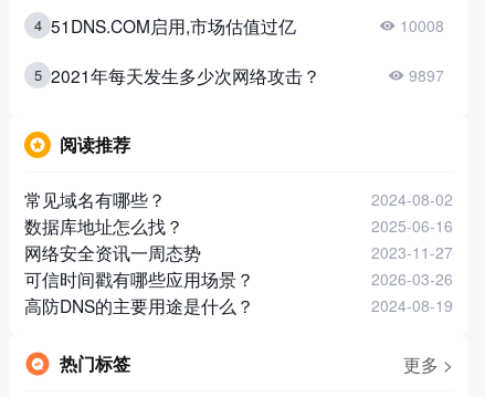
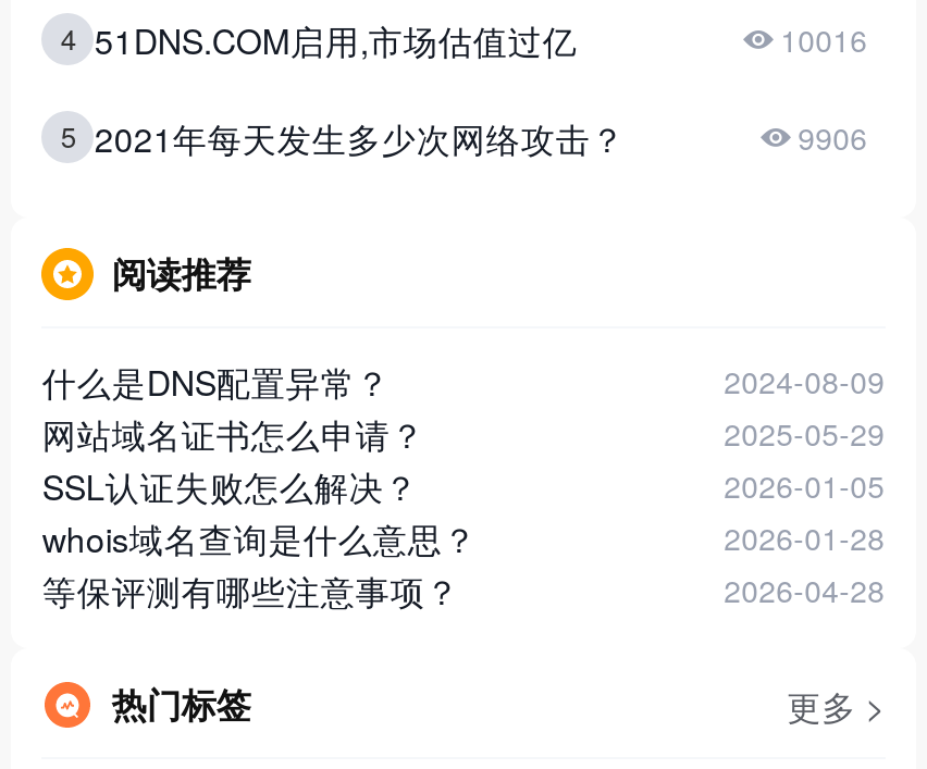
- 10008
+ 10016

- 9897
+ 9906

- 常见域名有哪些？
- 2024-08-02
- 数据库地址怎么找？
- 2025-06-16
- 网络安全资讯一周态势
- 2023-11-27
- 可信时间戳有哪些应用场景？
- 2026-03-26
- 高防DNS的主要用途是什么？
- 2024-08-19
+ 什么是DNS配置异常？
+ 2024-08-09
+ 网站域名证书怎么申请？
+ 2025-05-29
+ SSL认证失败怎么解决？
+ 2026-01-05
+ whois域名查询是什么意思？
+ 2026-01-28
+ 等保评测有哪些注意事项？
+ 2026-04-28
